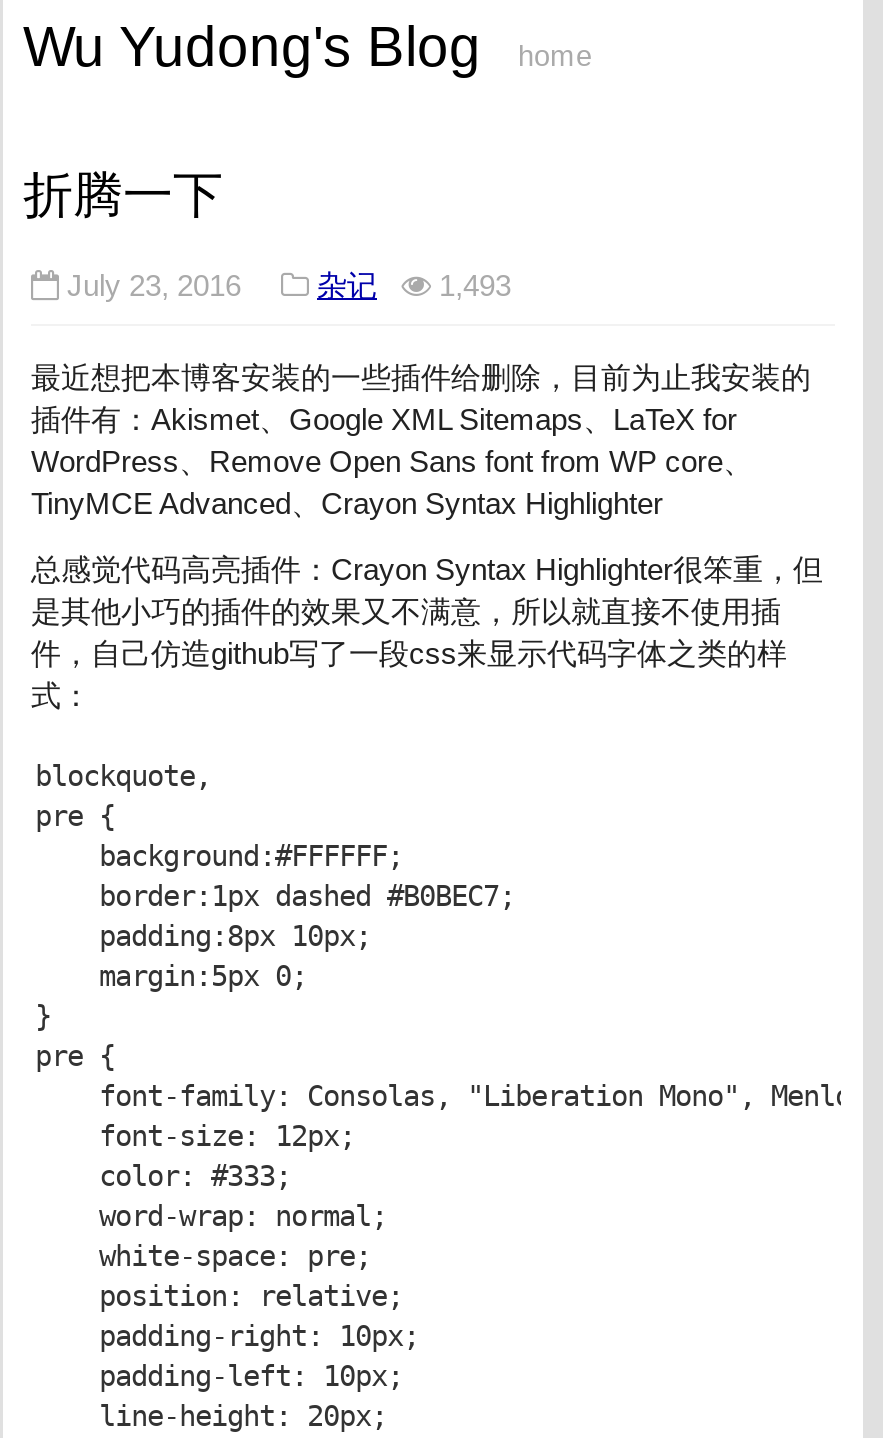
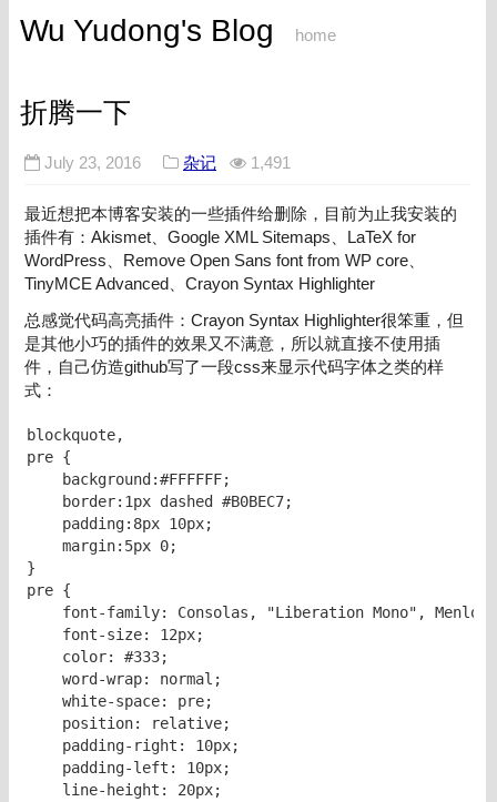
- July 23, 2016 杂记 1,493
+ July 23, 2016 杂记 1,491
